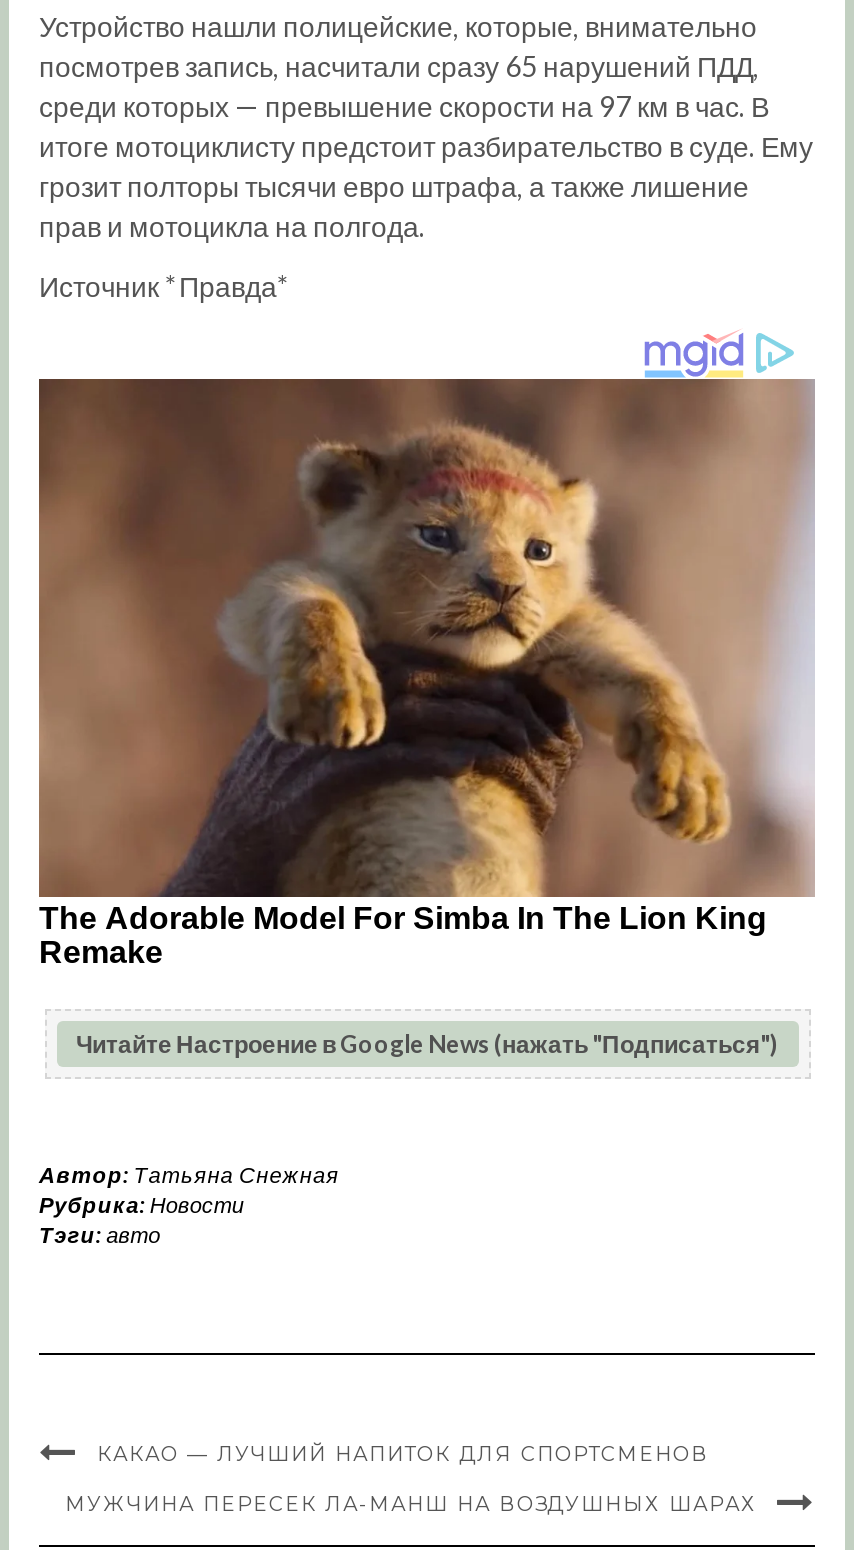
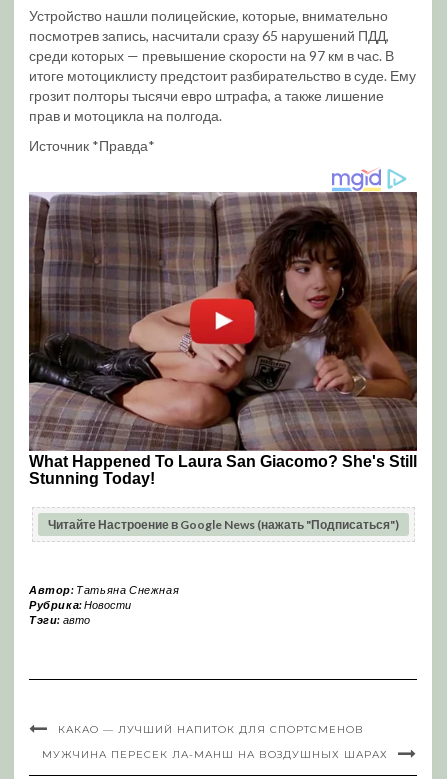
- [image]
+ [image]
